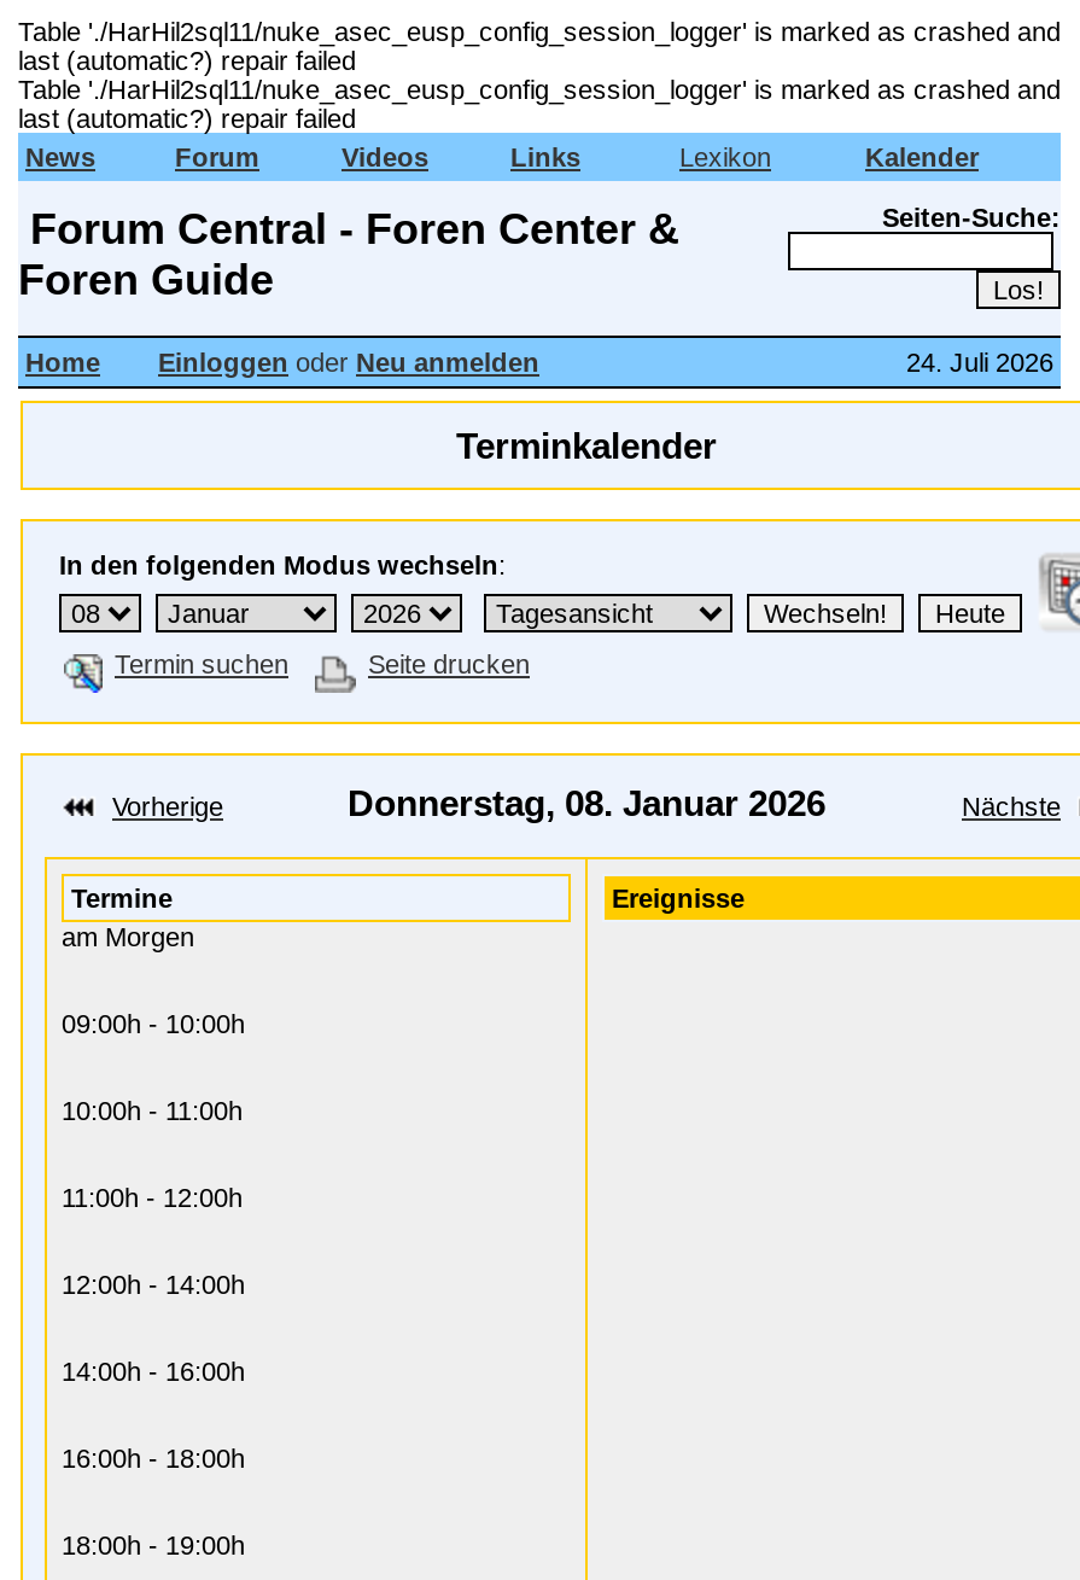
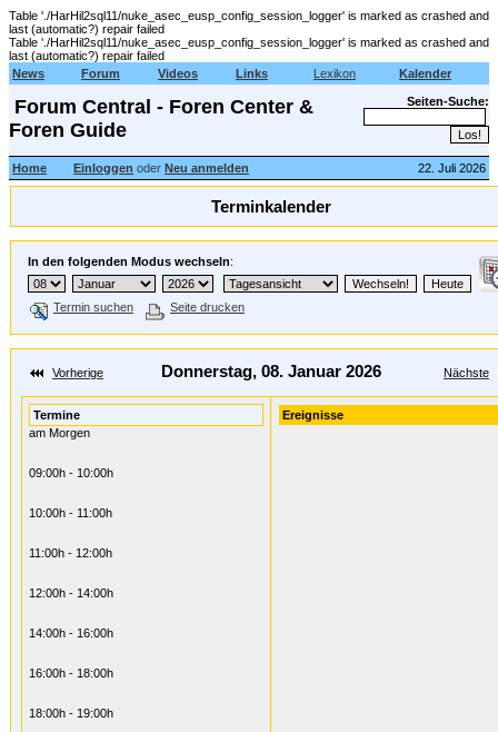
- 24. Juli 2026
+ 22. Juli 2026
